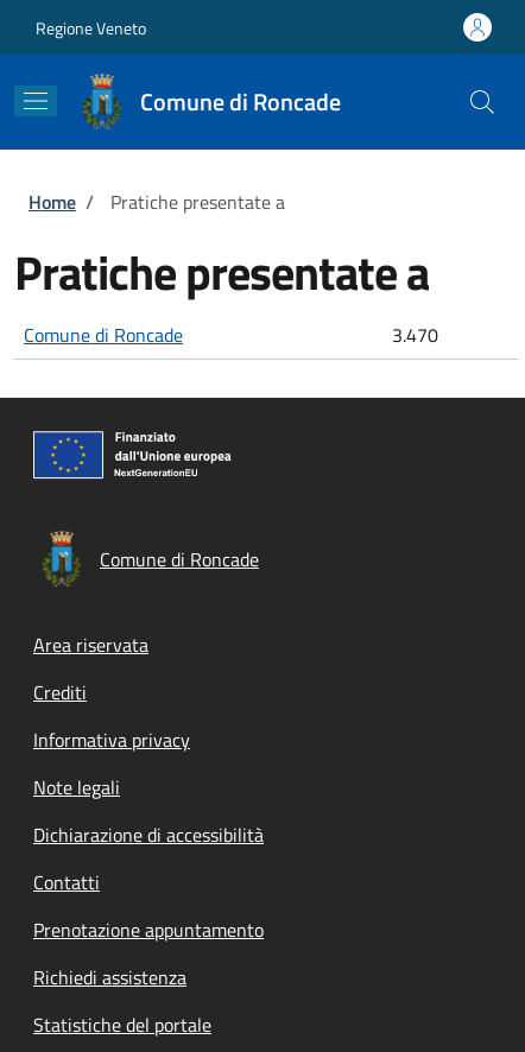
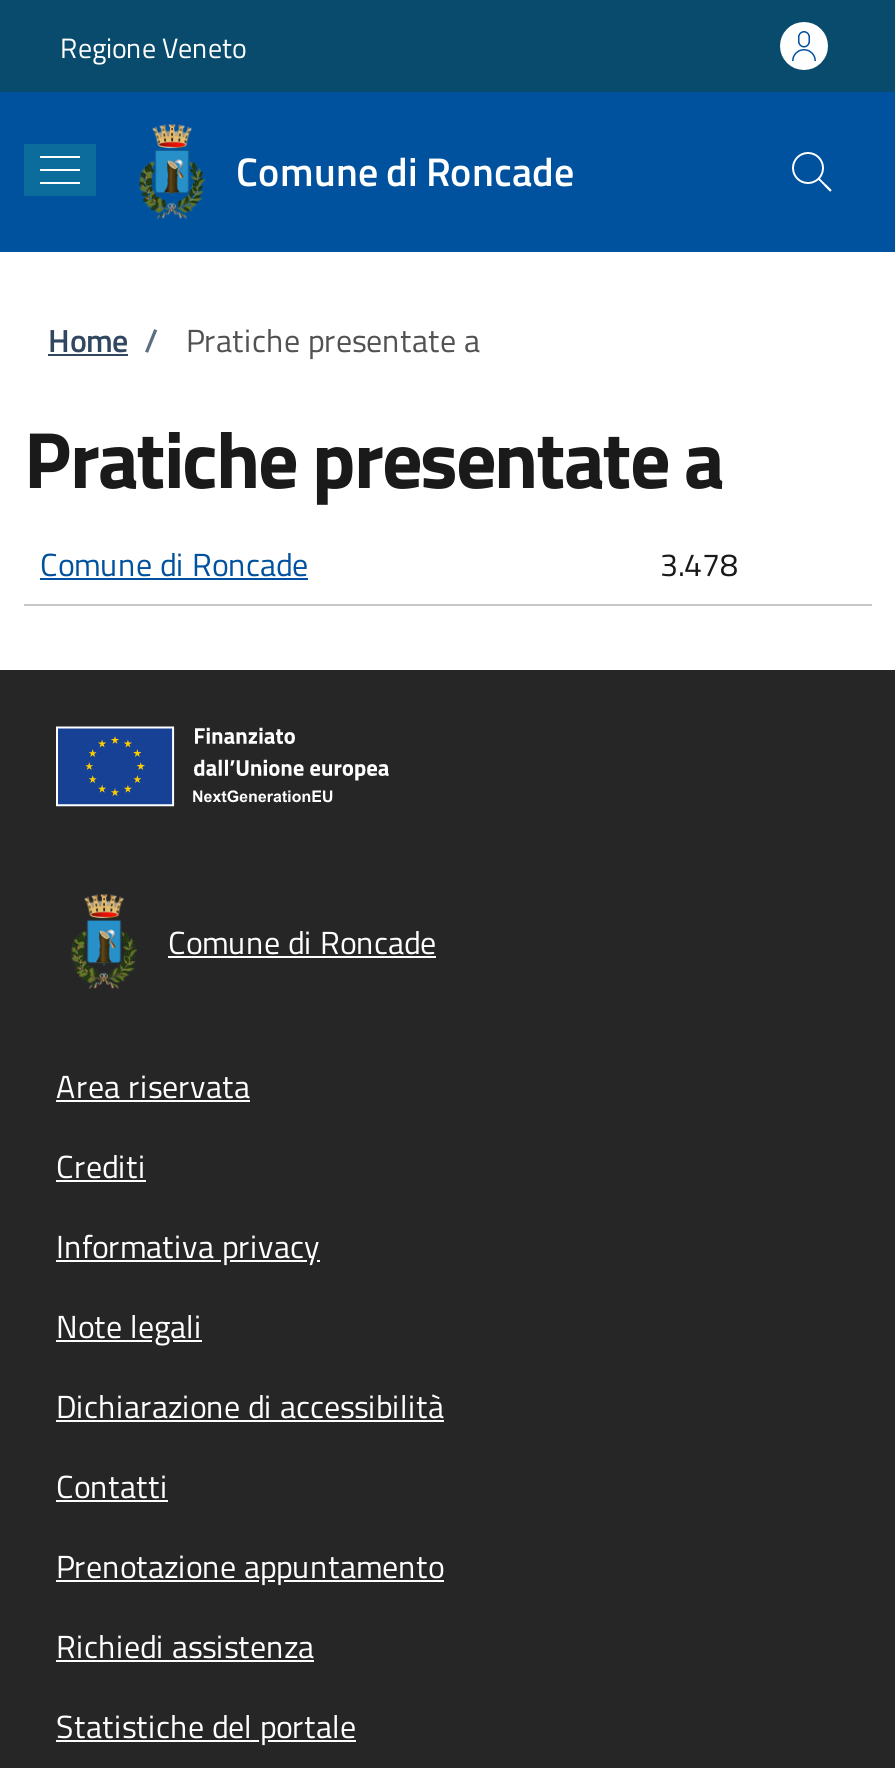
- 3.470
+ 3.478
